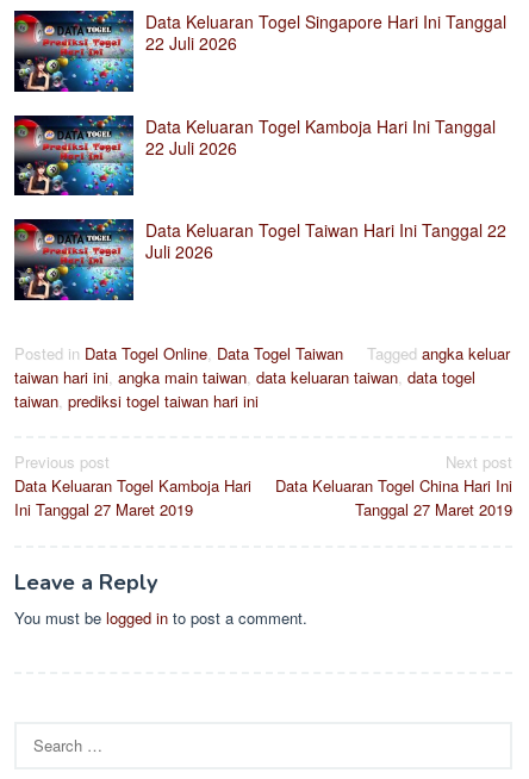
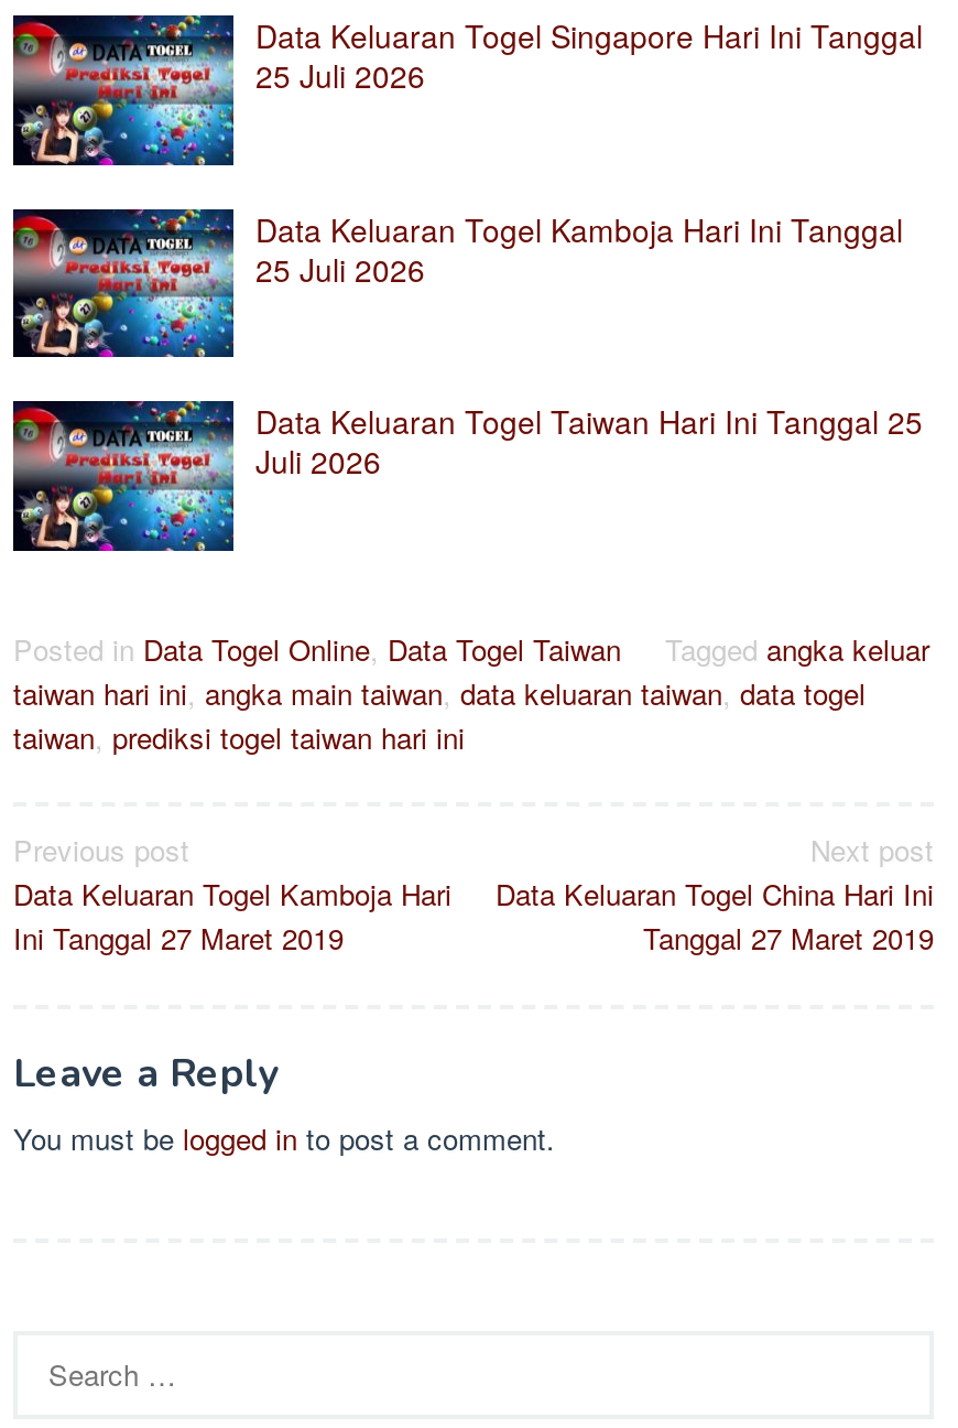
- 22 Juli 2026
+ 25 Juli 2026

- 22 Juli 2026
+ 25 Juli 2026

- Data Keluaran Togel Taiwan Hari Ini Tanggal 22
+ Data Keluaran Togel Taiwan Hari Ini Tanggal 25
